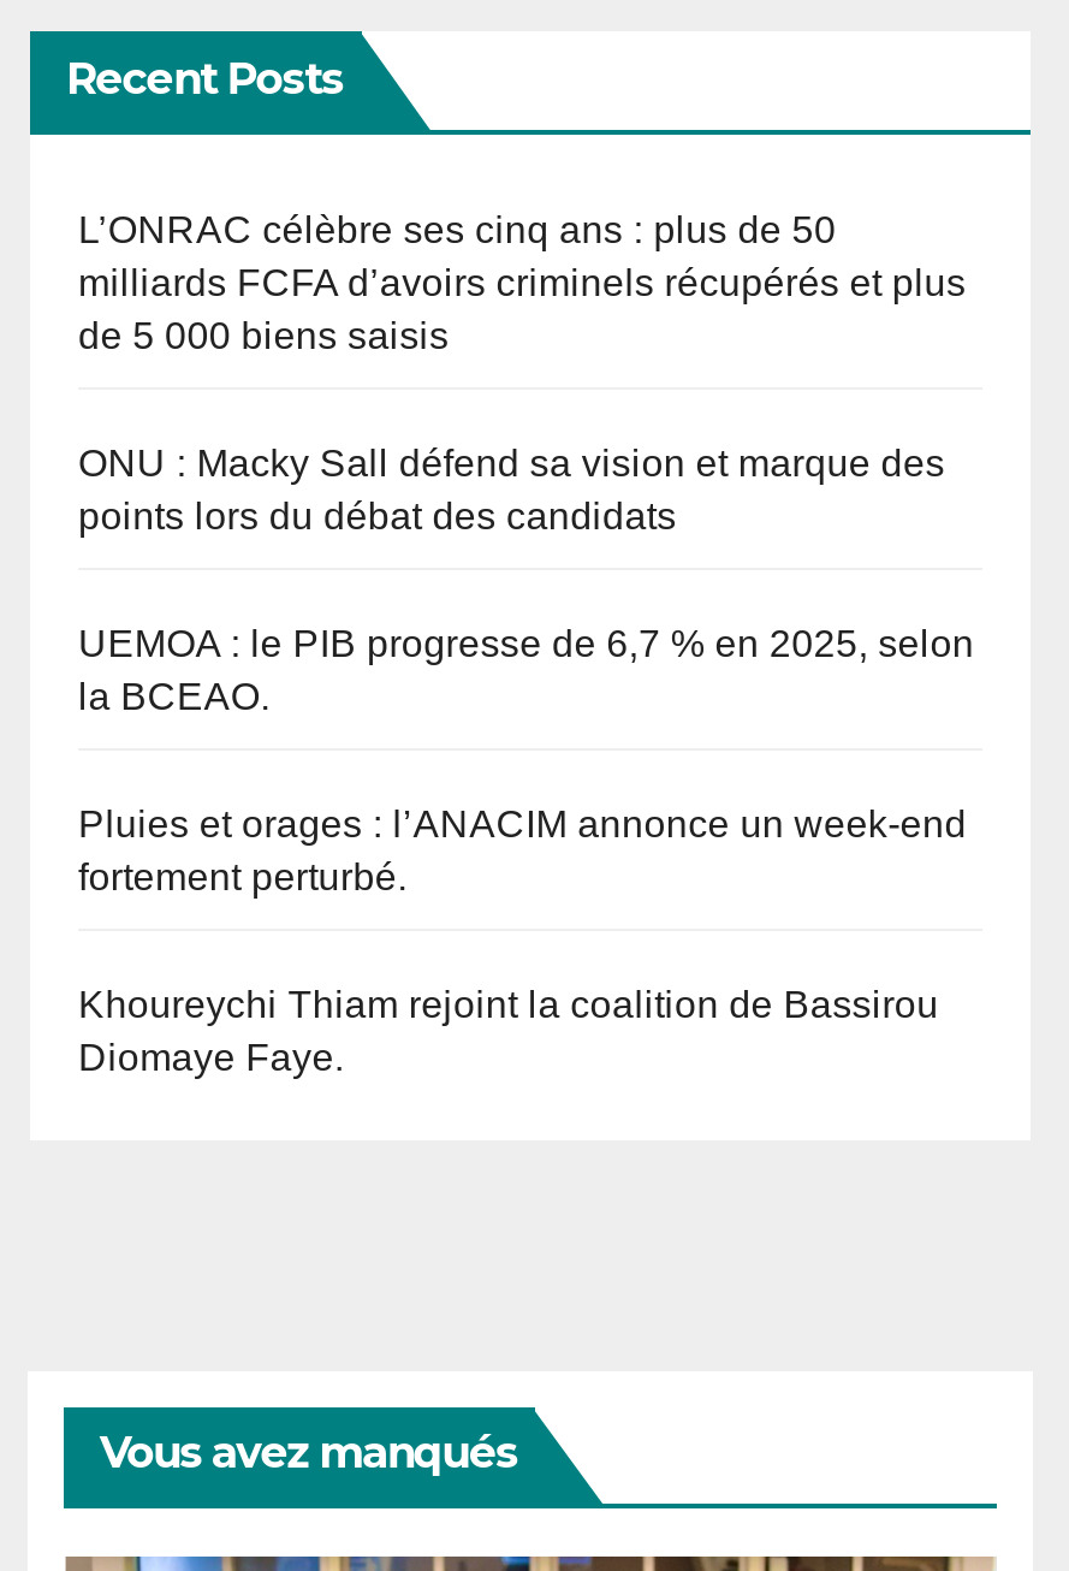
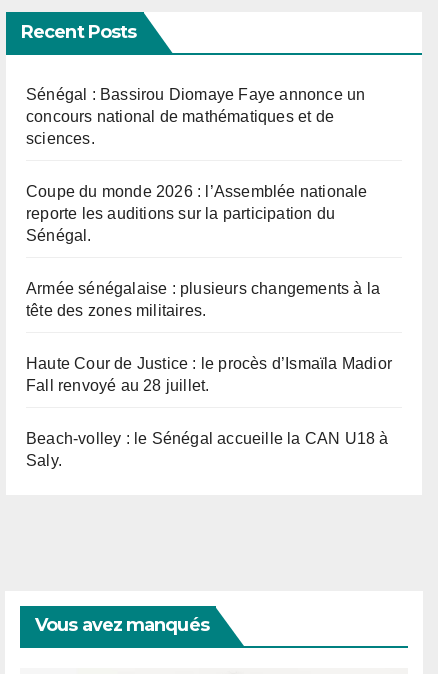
- L’ONRAC célèbre ses cinq ans : plus de 50
- milliards FCFA d’avoirs criminels récupérés et plus
- de 5 000 biens saisis
+ Sénégal : Bassirou Diomaye Faye annonce un
+ concours national de mathématiques et de
+ sciences.

- ONU : Macky Sall défend sa vision et marque des
- points lors du débat des candidats
+ Coupe du monde 2026 : l’Assemblée nationale
+ reporte les auditions sur la participation du
+ Sénégal.

- UEMOA : le PIB progresse de 6,7 % en 2025, selon
- la BCEAO.
+ Armée sénégalaise : plusieurs changements à la
+ tête des zones militaires.

- Pluies et orages : l’ANACIM annonce un week-end
- fortement perturbé.
+ Haute Cour de Justice : le procès d’Ismaïla Madior
+ Fall renvoyé au 28 juillet.

- Khoureychi Thiam rejoint la coalition de Bassirou
- Diomaye Faye.
+ Beach-volley : le Sénégal accueille la CAN U18 à
+ Saly.
